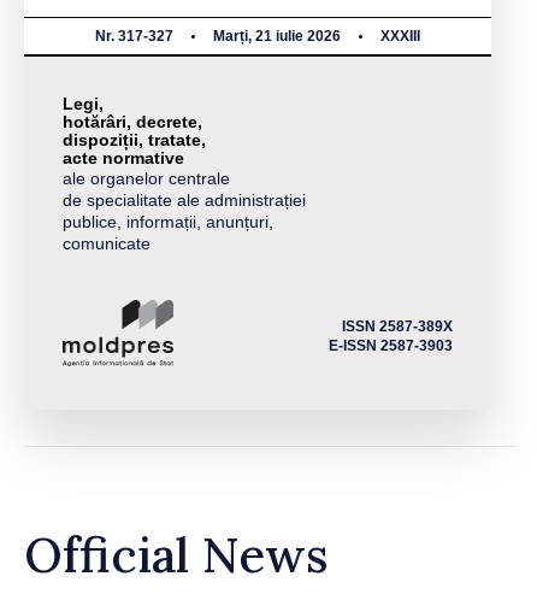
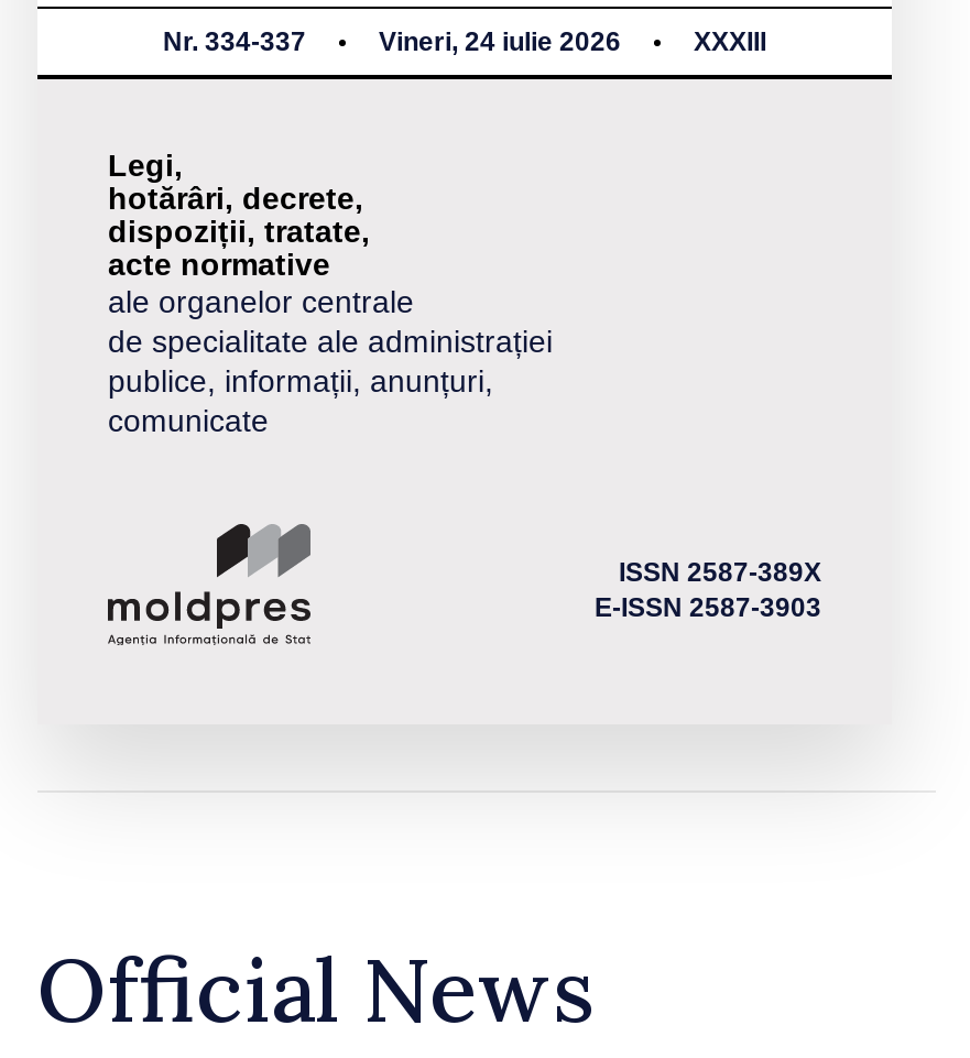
- Nr. 317-327
- Marți, 21 iulie 2026
+ Nr. 334-337
+ Vineri, 24 iulie 2026
